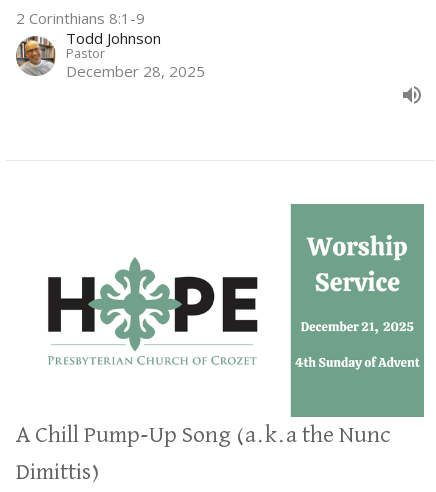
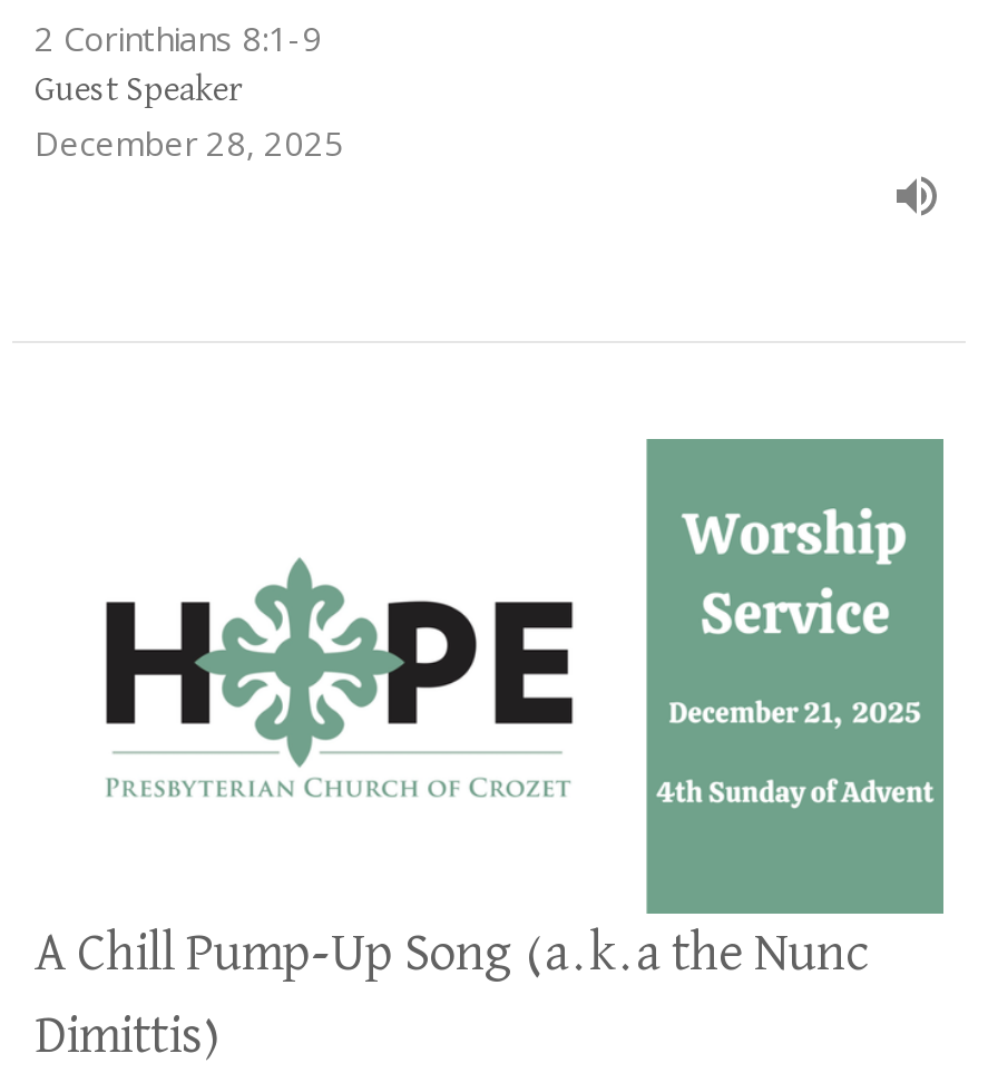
- Todd Johnson
- Pastor
+ Guest Speaker
